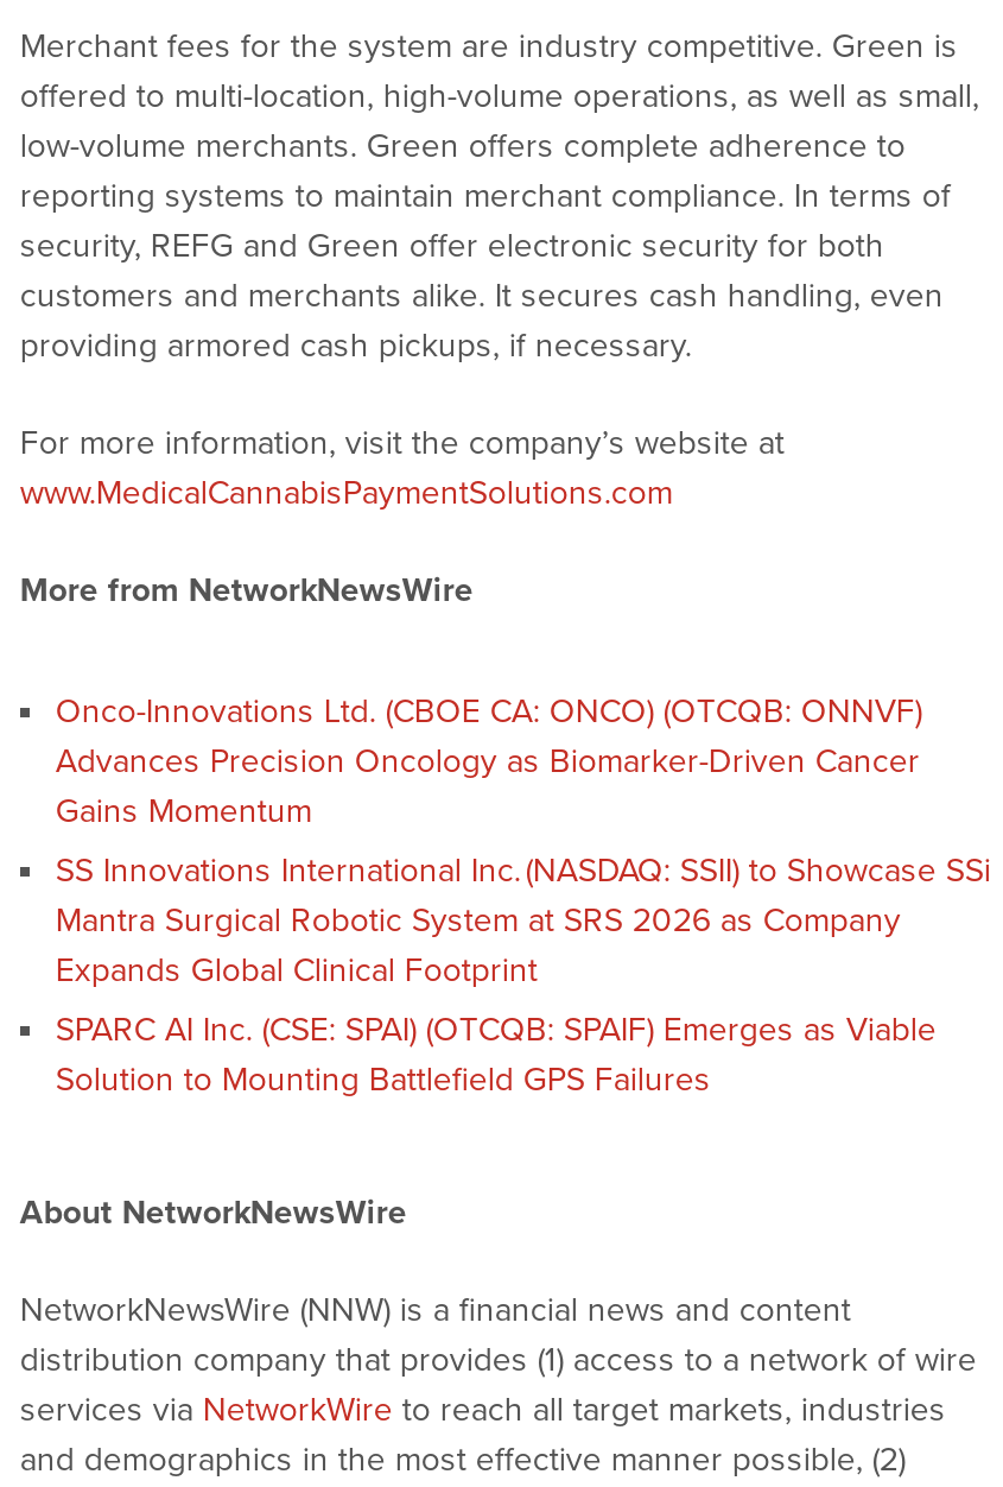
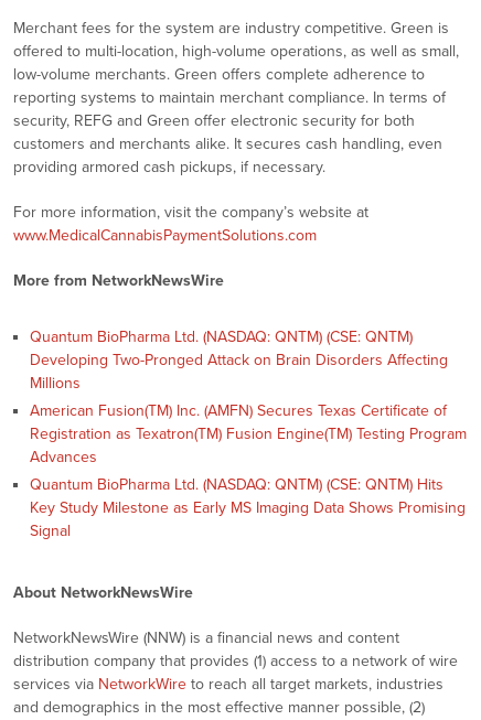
- Onco-Innovations Ltd. (CBOE CA: ONCO) (OTCQB: ONNVF)
- Advances Precision Oncology as Biomarker-Driven Cancer
- Gains Momentum
+ Quantum BioPharma Ltd. (NASDAQ: QNTM) (CSE: QNTM)
+ Developing Two-Pronged Attack on Brain Disorders Affecting
+ Millions

- SS Innovations International Inc. (NASDAQ: SSII) to Showcase SSi
- Mantra Surgical Robotic System at SRS 2026 as Company
- Expands Global Clinical Footprint
+ American Fusion(TM) Inc. (AMFN) Secures Texas Certificate of
+ Registration as Texatron(TM) Fusion Engine(TM) Testing Program
+ Advances

- SPARC AI Inc. (CSE: SPAI) (OTCQB: SPAIF) Emerges as Viable
- Solution to Mounting Battlefield GPS Failures
+ Quantum BioPharma Ltd. (NASDAQ: QNTM) (CSE: QNTM) Hits
+ Key Study Milestone as Early MS Imaging Data Shows Promising
+ Signal
